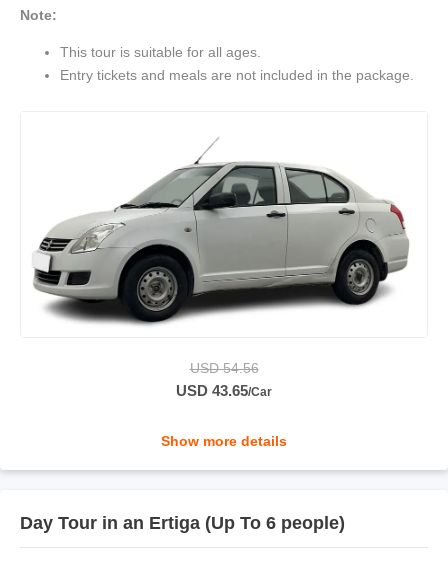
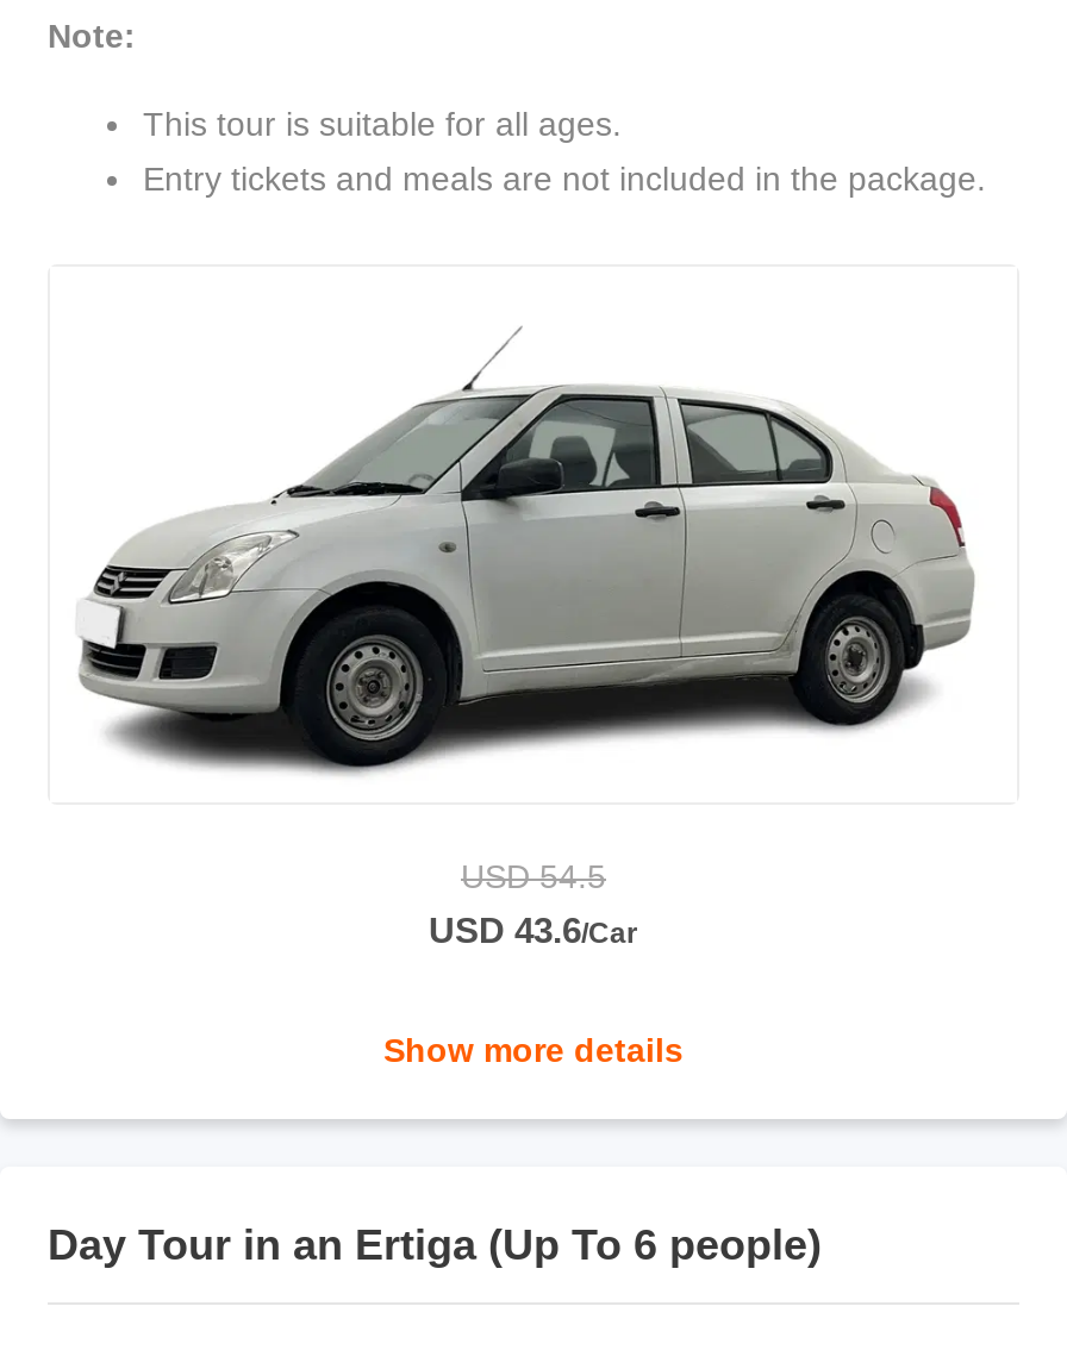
- USD 54.56
+ USD 54.5

- USD 43.65/Car
+ USD 43.6/Car
